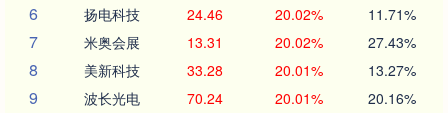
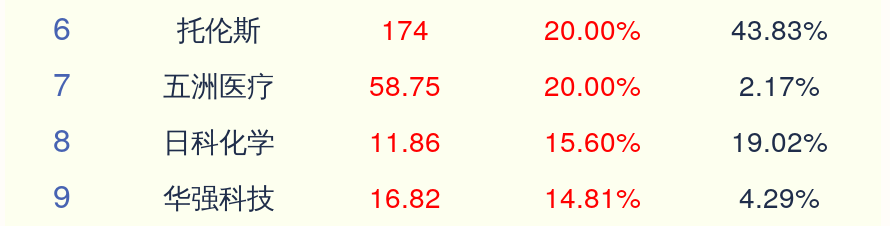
- 扬电科技
- 24.46
- 20.02%
- 11.71%
+ 托伦斯
+ 174
+ 20.00%
+ 43.83%

- 米奥会展
- 13.31
- 20.02%
- 27.43%
+ 五洲医疗
+ 58.75
+ 20.00%
+ 2.17%

- 美新科技
- 33.28
- 20.01%
- 13.27%
+ 日科化学
+ 11.86
+ 15.60%
+ 19.02%

- 波长光电
- 70.24
- 20.01%
- 20.16%
+ 华强科技
+ 16.82
+ 14.81%
+ 4.29%
